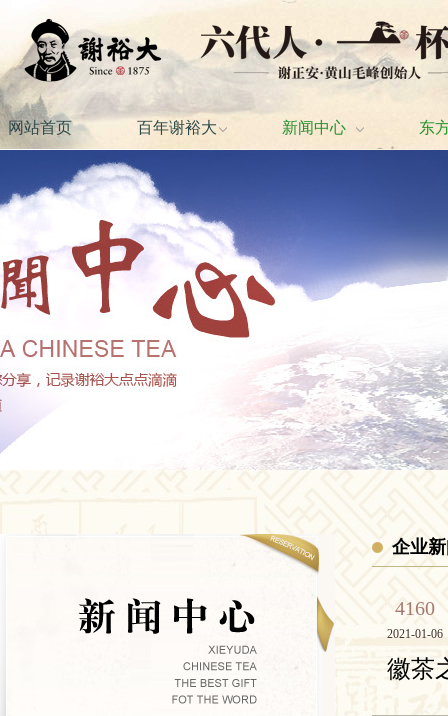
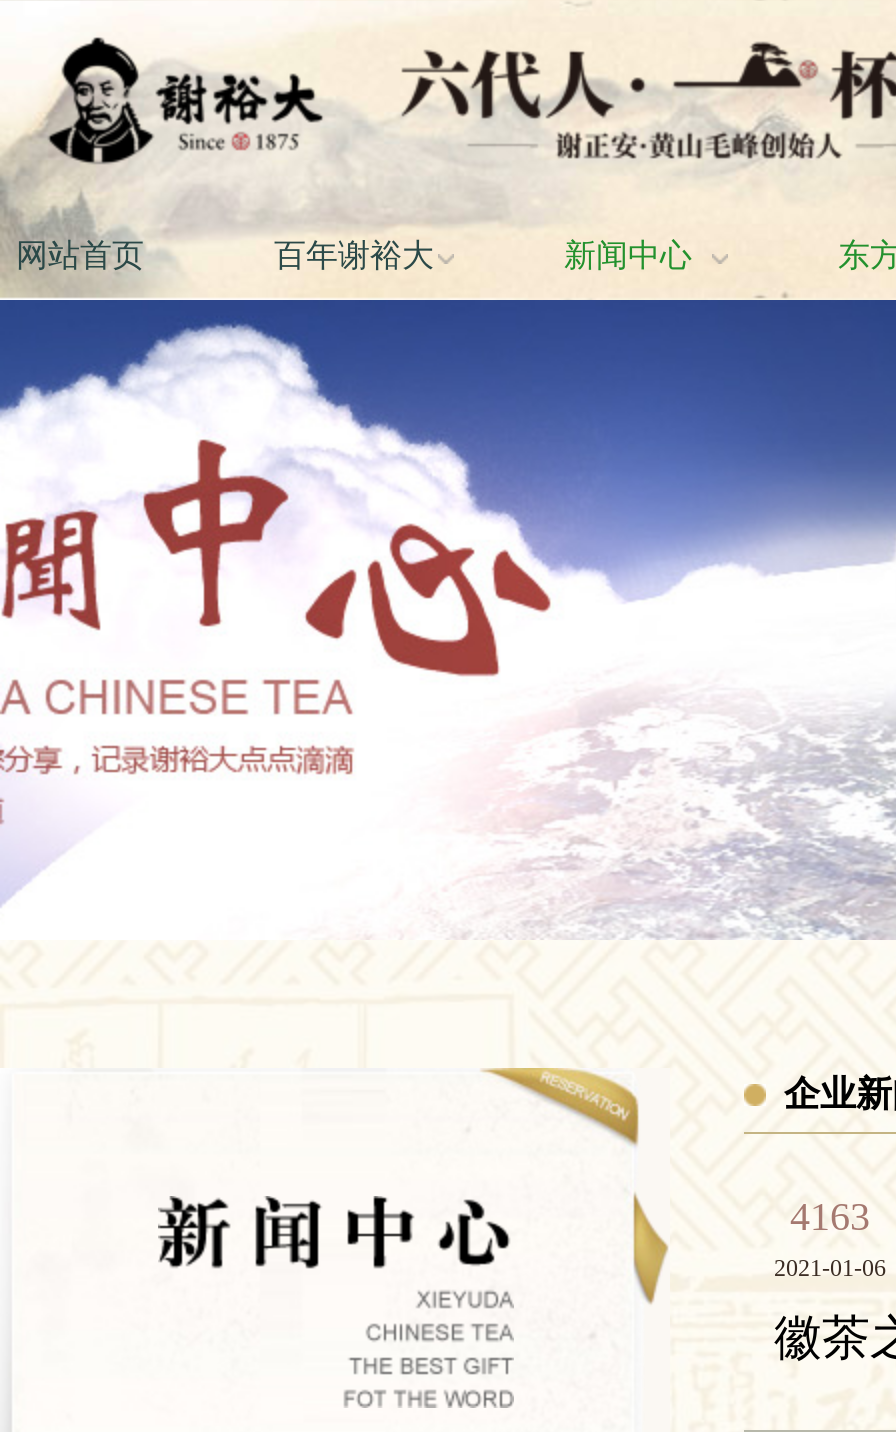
- 4160
+ 4163
